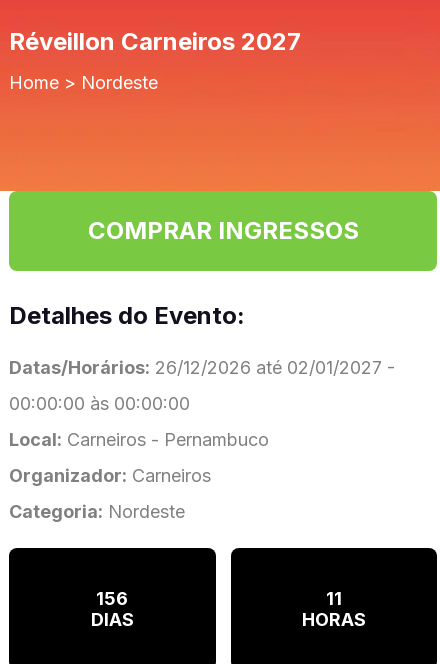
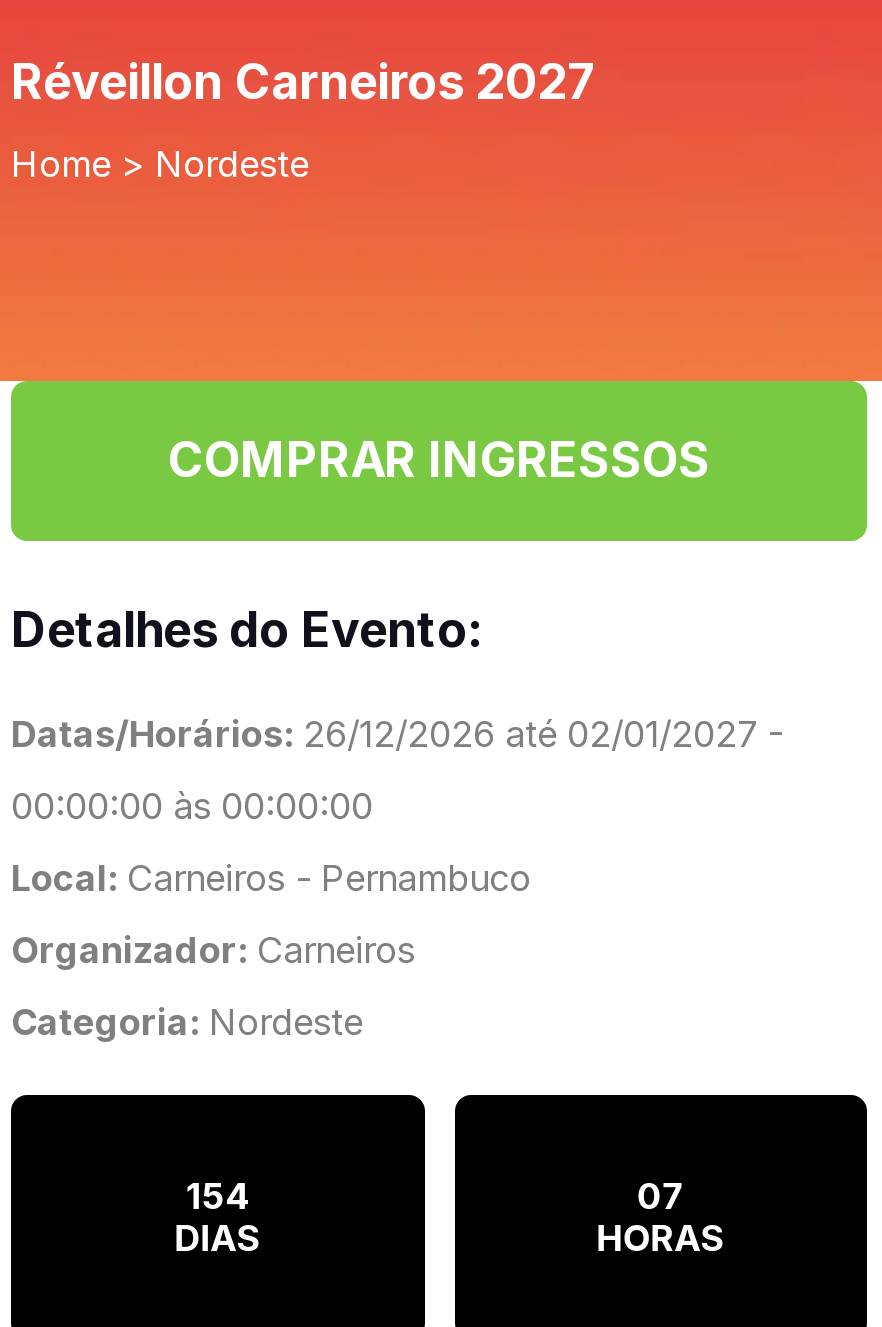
- 156
+ 154

- 11
+ 07
